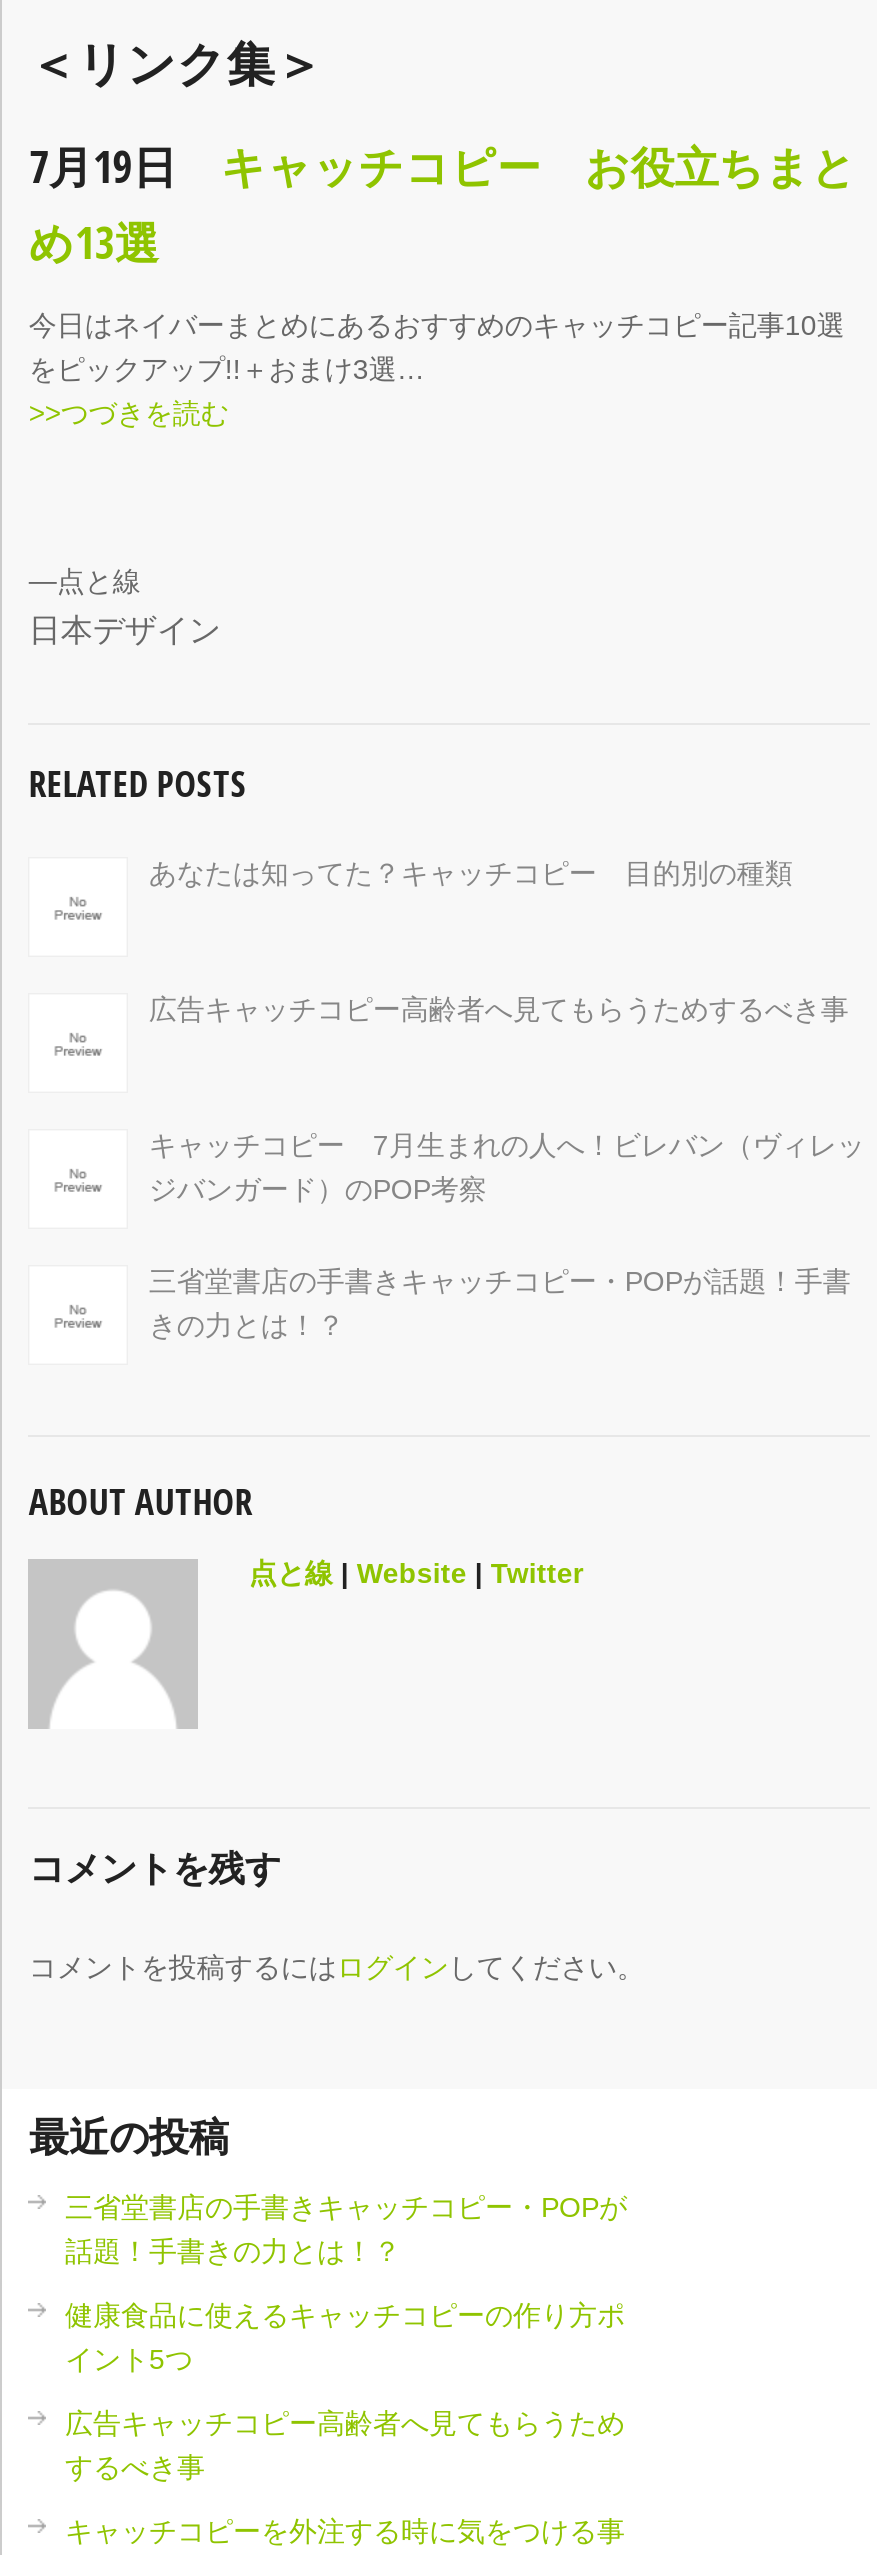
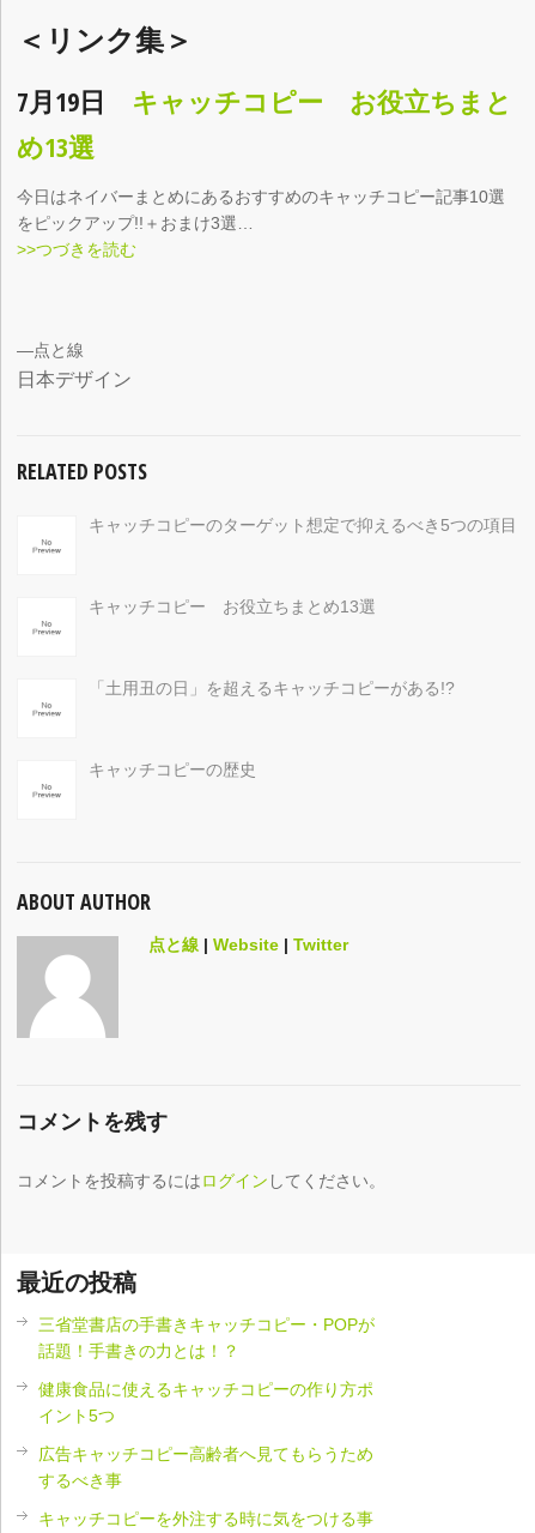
- あなたは知ってた？キャッチコピー 目的別の種類
+ キャッチコピーのターゲット想定で抑えるべき5つの項目

- 広告キャッチコピー高齢者へ見てもらうためするべき事
+ キャッチコピー お役立ちまとめ13選

- キャッチコピー 7月生まれの人へ！ビレバン（ヴィレッ
- ジバンガード）のPOP考察
+ 「土用丑の日」を超えるキャッチコピーがある!?

- 三省堂書店の手書きキャッチコピー・POPが話題！手書
- きの力とは！？
+ キャッチコピーの歴史
